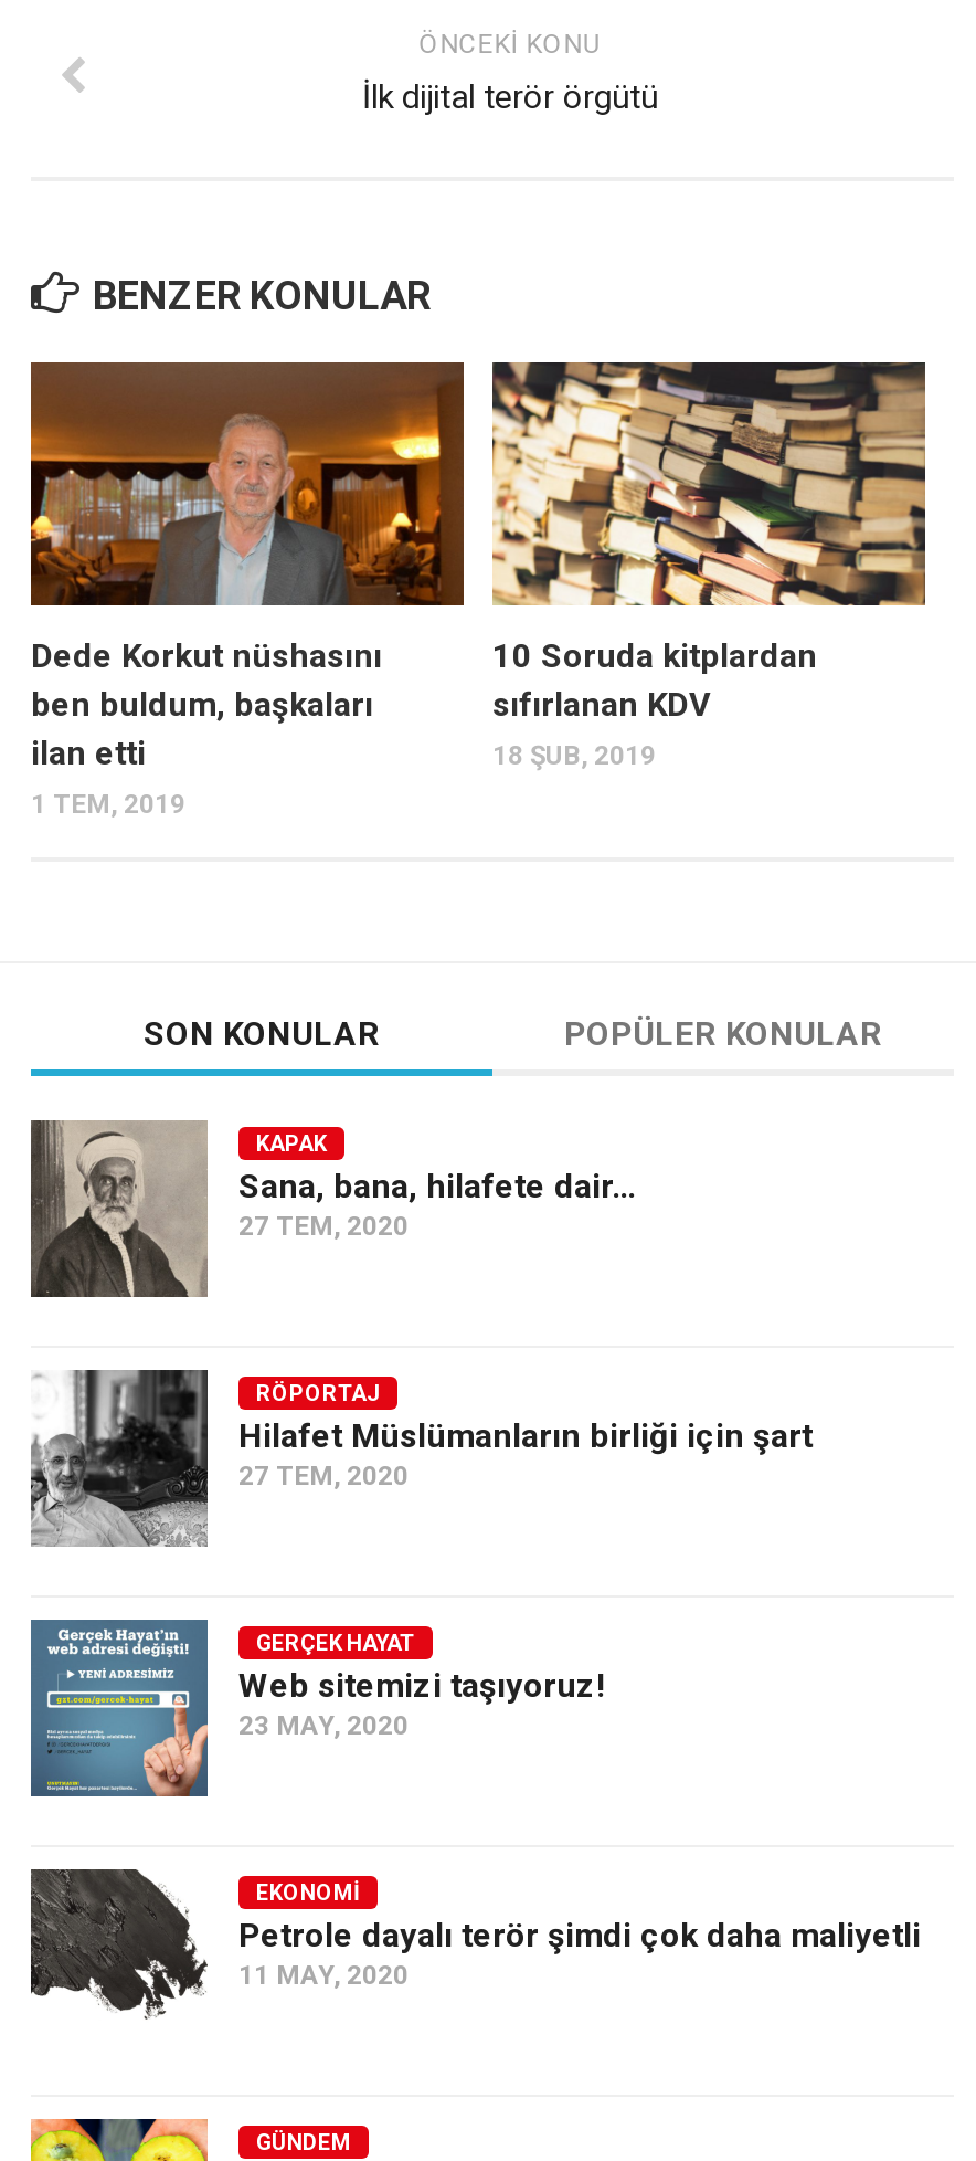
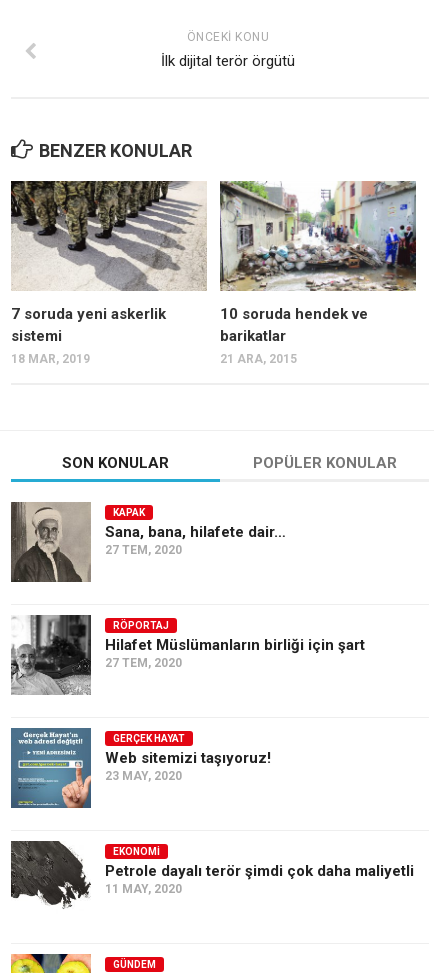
- [image]
- Dede Korkut nüshasını
- ben buldum, başkaları
- ilan etti
- 1 TEM, 2019
+ [image]
+ 7 soruda yeni askerlik
+ sistemi
+ 18 MAR, 2019

- [image]
- 10 Soruda kitplardan
- sıfırlanan KDV
- 18 ŞUB, 2019
+ [image]
+ 10 soruda hendek ve
+ barikatlar
+ 21 ARA, 2015
